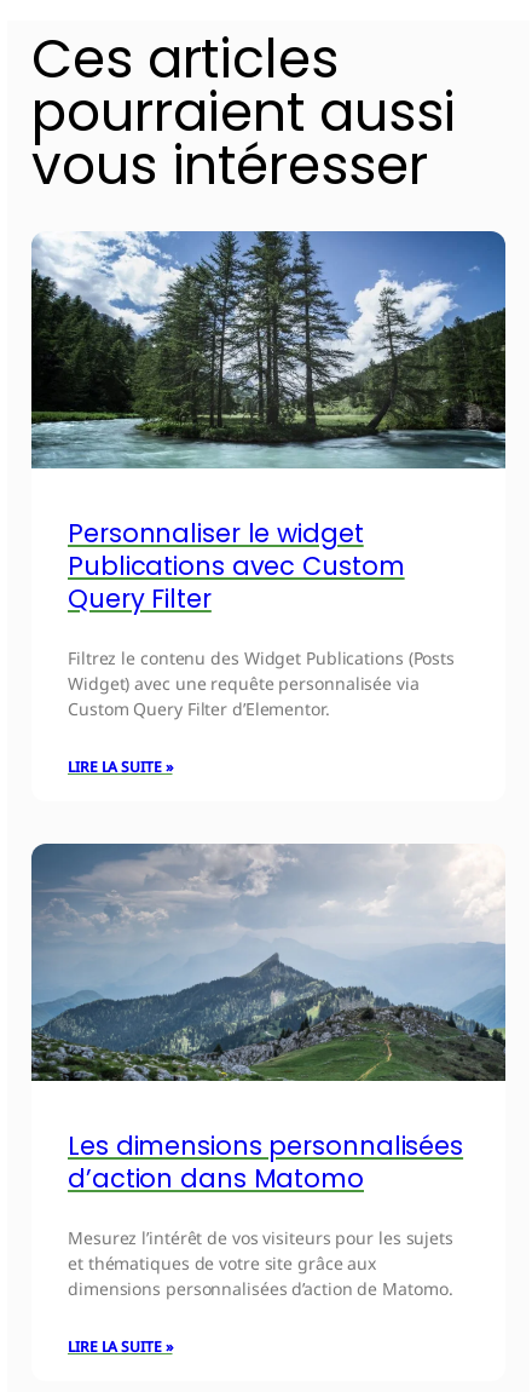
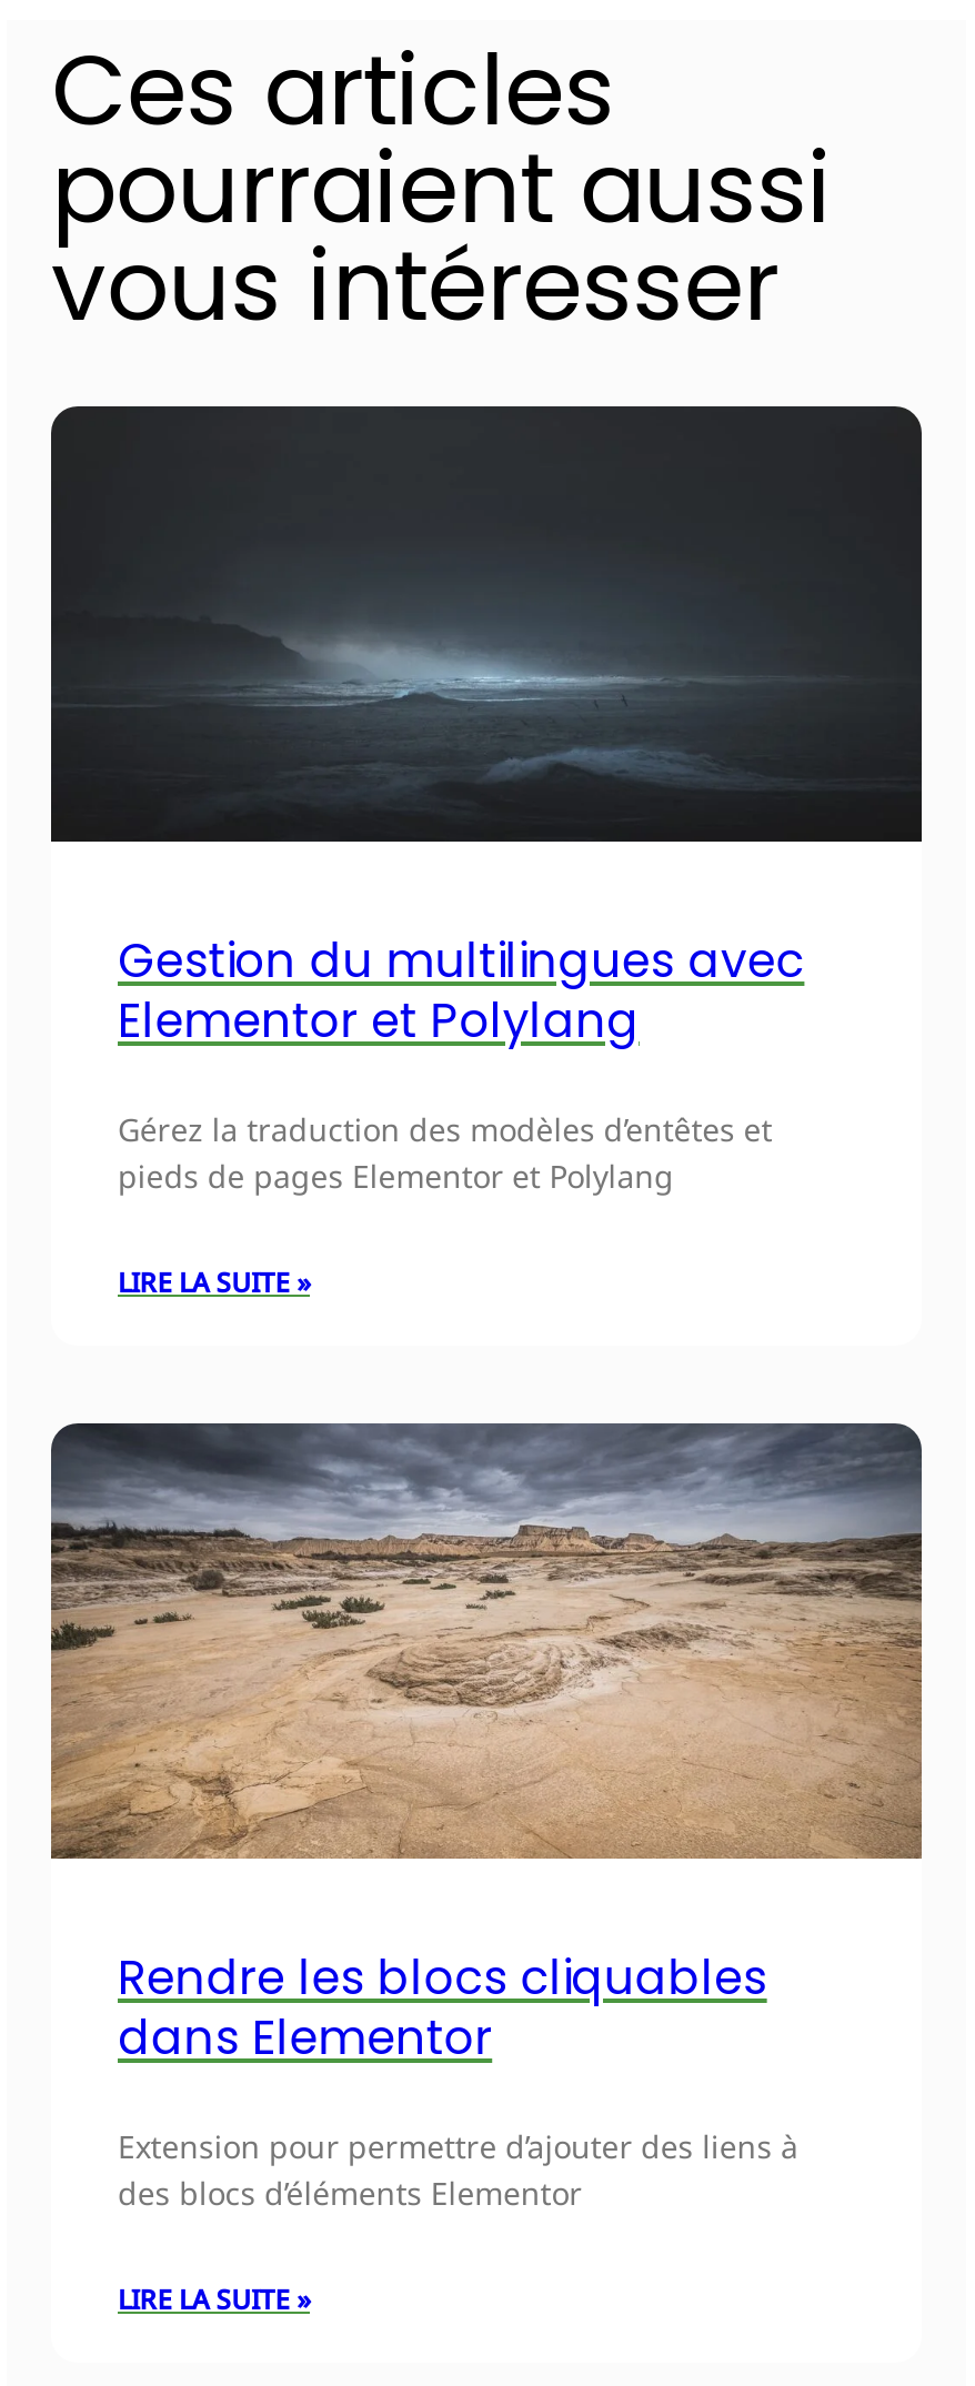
- [image]
- Personnaliser le widget
- Publications avec Custom
- Query Filter
+ [image]
+ Gestion du multilingues avec
+ Elementor et Polylang

- Filtrez le contenu des Widget Publications (Posts
- Widget) avec une requête personnalisée via
- Custom Query Filter d’Elementor.
+ Gérez la traduction des modèles d’entêtes et
+ pieds de pages Elementor et Polylang

- [image]
- Les dimensions personnalisées
- d’action dans Matomo
+ [image]
+ Rendre les blocs cliquables
+ dans Elementor

- Mesurez l’intérêt de vos visiteurs pour les sujets
- et thématiques de votre site grâce aux
- dimensions personnalisées d’action de Matomo.
+ Extension pour permettre d’ajouter des liens à
+ des blocs d’éléments Elementor
